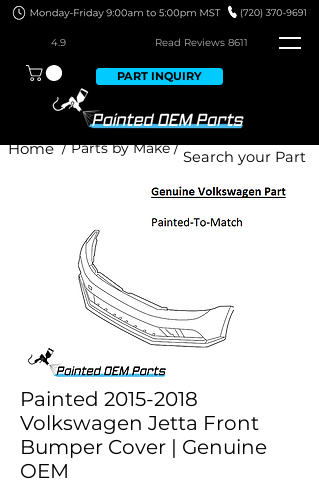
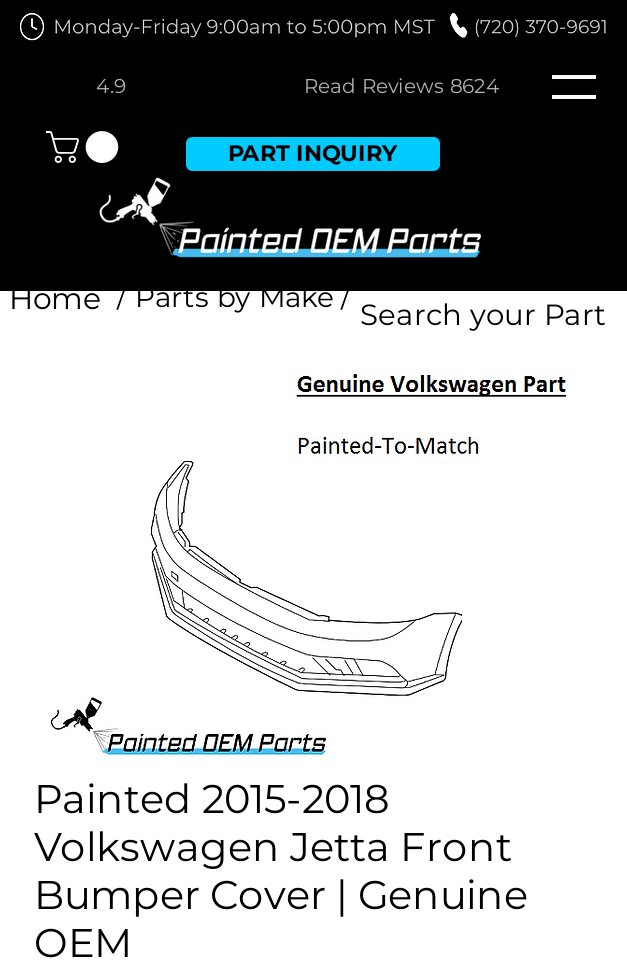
- Read Reviews 8611
+ Read Reviews 8624
